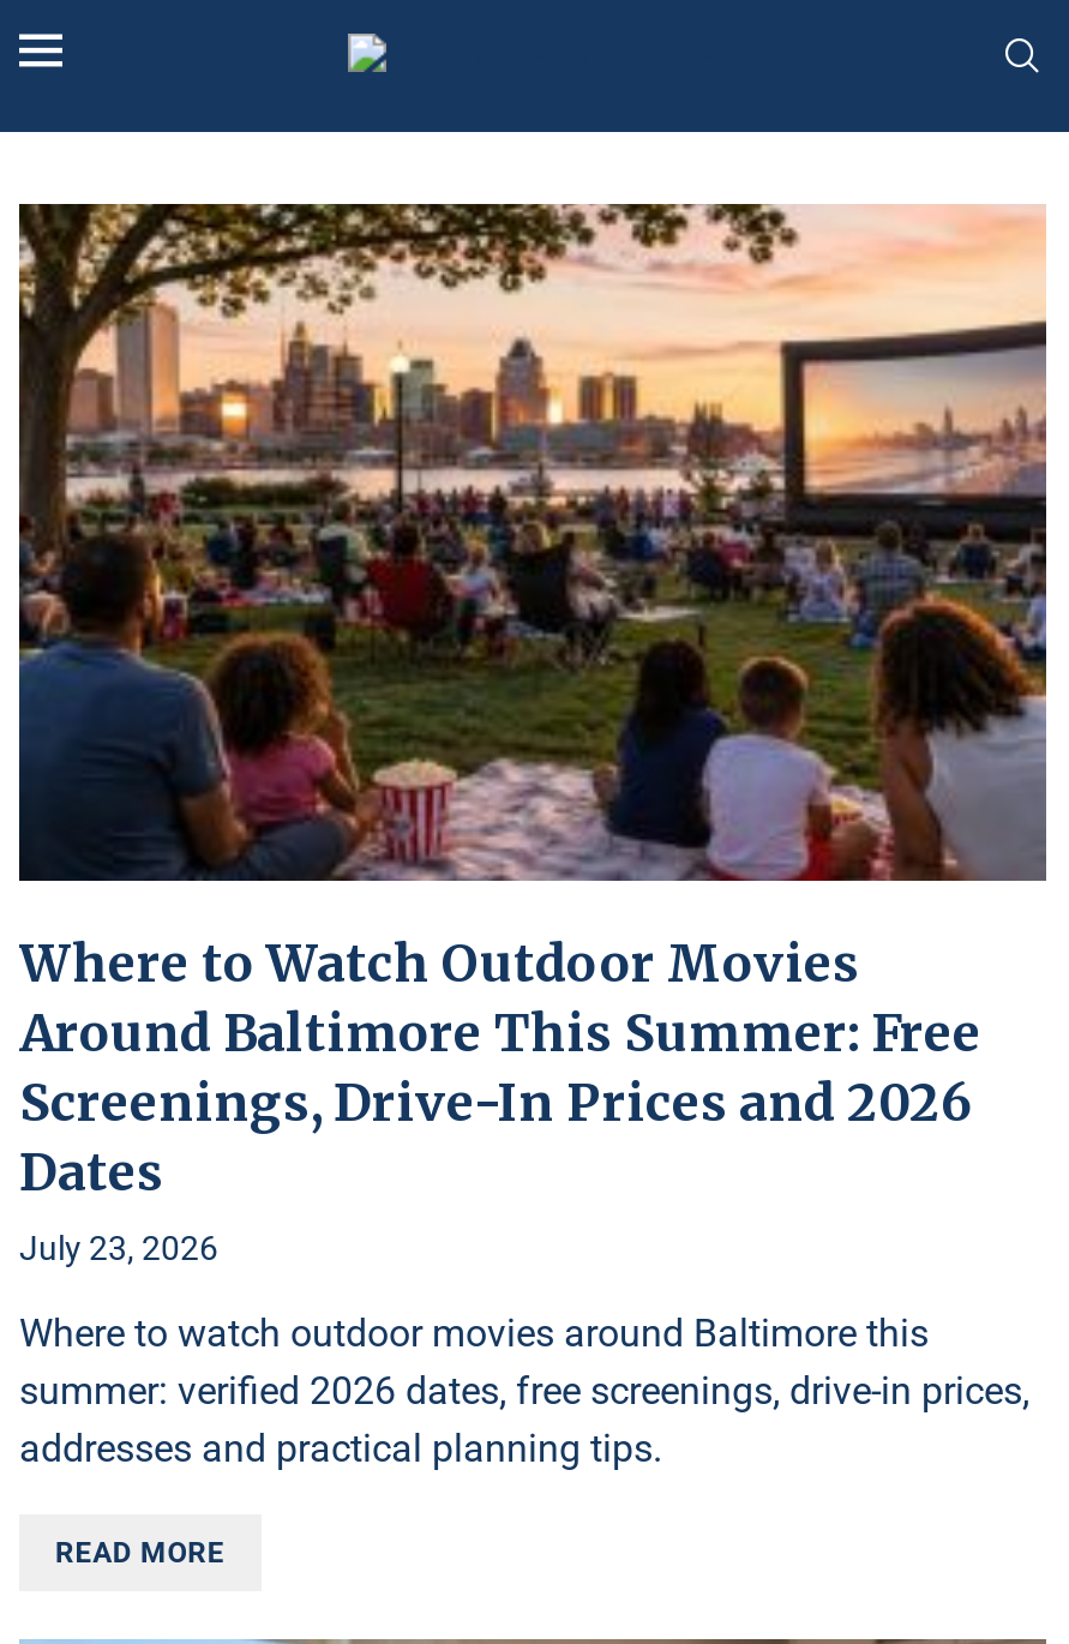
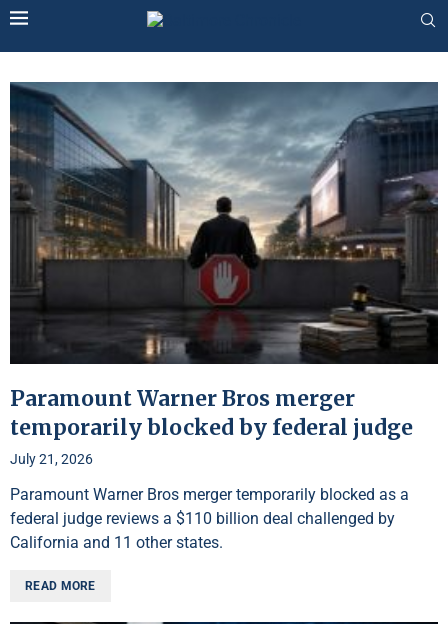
- [image]
- Where to Watch Outdoor Movies
- Around Baltimore This Summer: Free
- Screenings, Drive-In Prices and 2026
- Dates
- July 23, 2026
+ [image]
+ Paramount Warner Bros merger
+ temporarily blocked by federal judge
+ July 21, 2026

- Where to watch outdoor movies around Baltimore this
- summer: verified 2026 dates, free screenings, drive-in prices,
- addresses and practical planning tips.
+ Paramount Warner Bros merger temporarily blocked as a
+ federal judge reviews a $110 billion deal challenged by
+ California and 11 other states.
